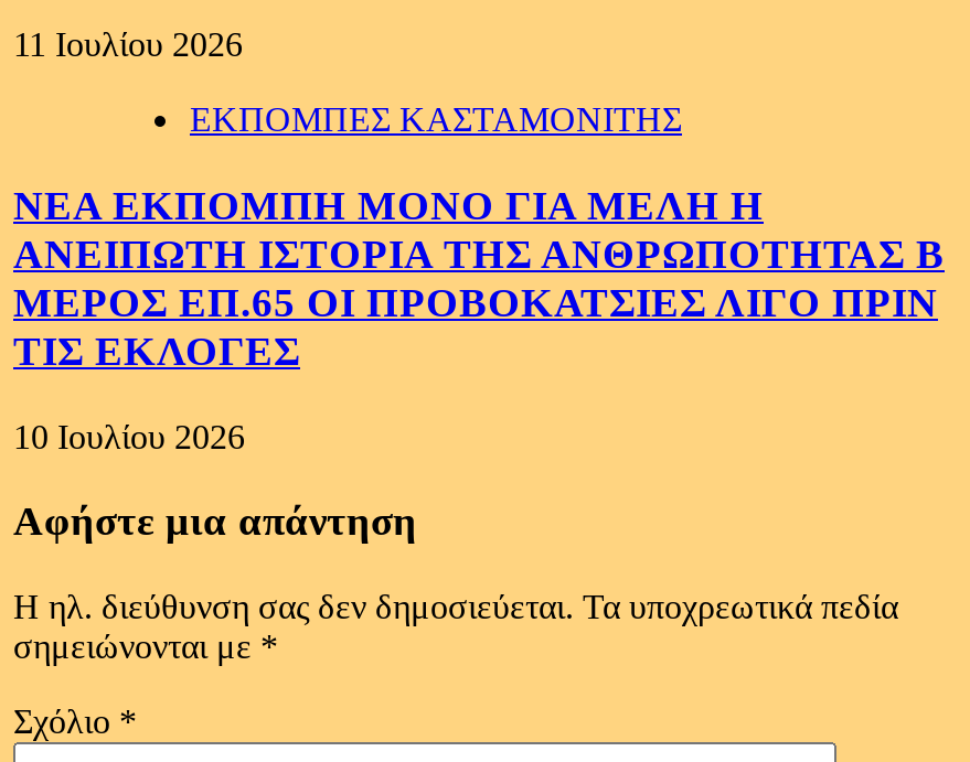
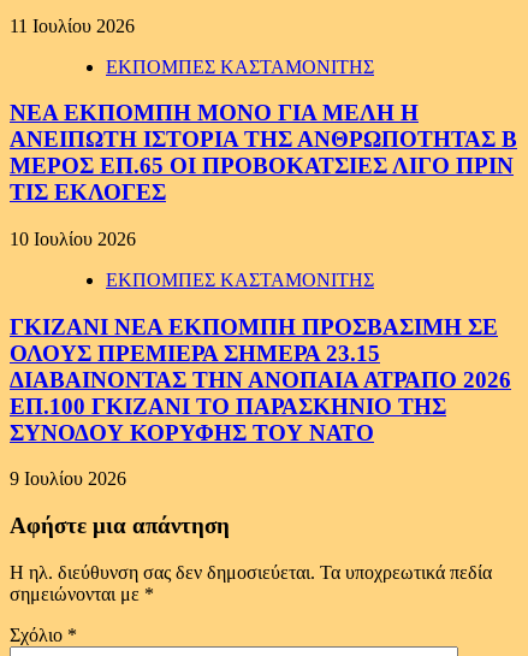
+ ΕΚΠΟΜΠΕΣ ΚΑΣΤΑΜΟΝΙΤΗΣ
+ ΓΚΙΖΑΝΙ ΝΕΑ ΕΚΠΟΜΠΗ ΠΡΟΣΒΑΣΙΜΗ ΣΕ
+ ΟΛΟΥΣ ΠΡΕΜΙΕΡΑ ΣΗΜΕΡΑ 23.15
+ ΔΙΑΒΑΙΝΟΝΤΑΣ ΤΗΝ ΑΝΟΠΑΙΑ ΑΤΡΑΠΟ 2026
+ ΕΠ.100 ΓΚΙΖΑΝΙ ΤΟ ΠΑΡΑΣΚΗΝΙΟ ΤΗΣ
+ ΣΥΝΟΔΟΥ ΚΟΡΥΦΗΣ ΤΟΥ ΝΑΤΟ
+ 9 Ιουλίου 2026
